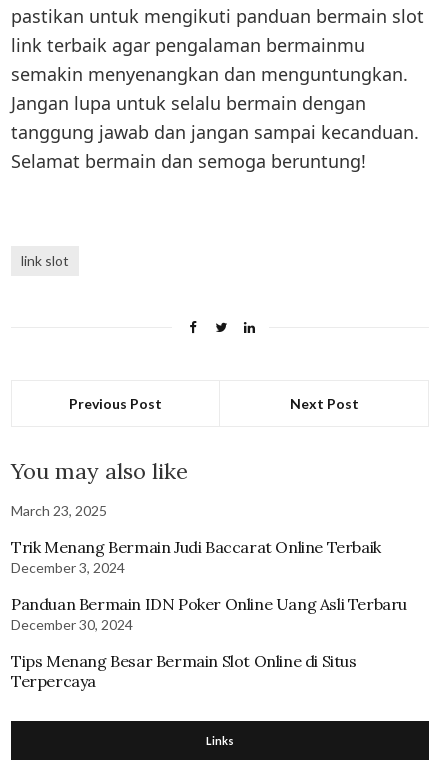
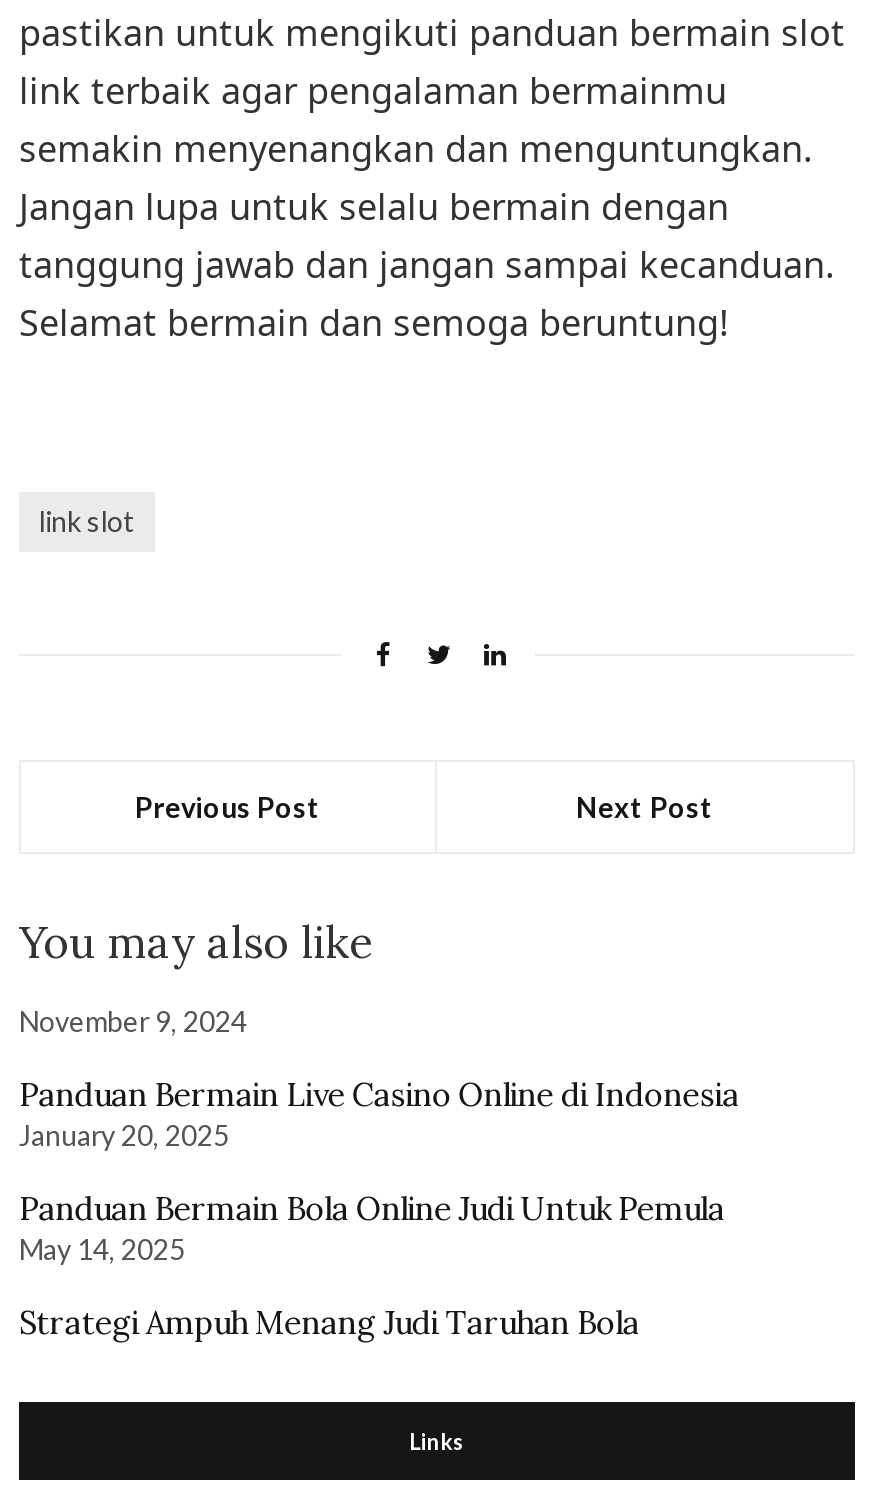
- March 23, 2025
+ November 9, 2024

- Trik Menang Bermain Judi Baccarat Online Terbaik
- December 3, 2024
+ Panduan Bermain Live Casino Online di Indonesia
+ January 20, 2025

- Panduan Bermain IDN Poker Online Uang Asli Terbaru
- December 30, 2024
+ Panduan Bermain Bola Online Judi Untuk Pemula
+ May 14, 2025

- Tips Menang Besar Bermain Slot Online di Situs
- Terpercaya
+ Strategi Ampuh Menang Judi Taruhan Bola
